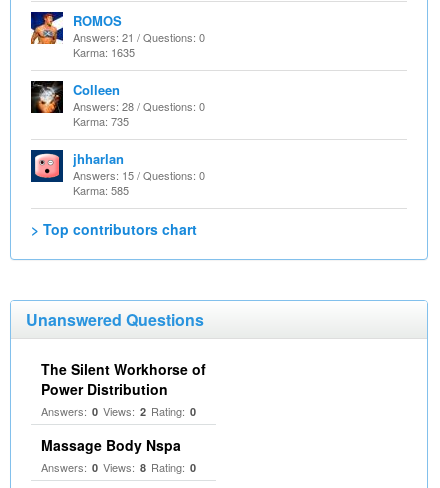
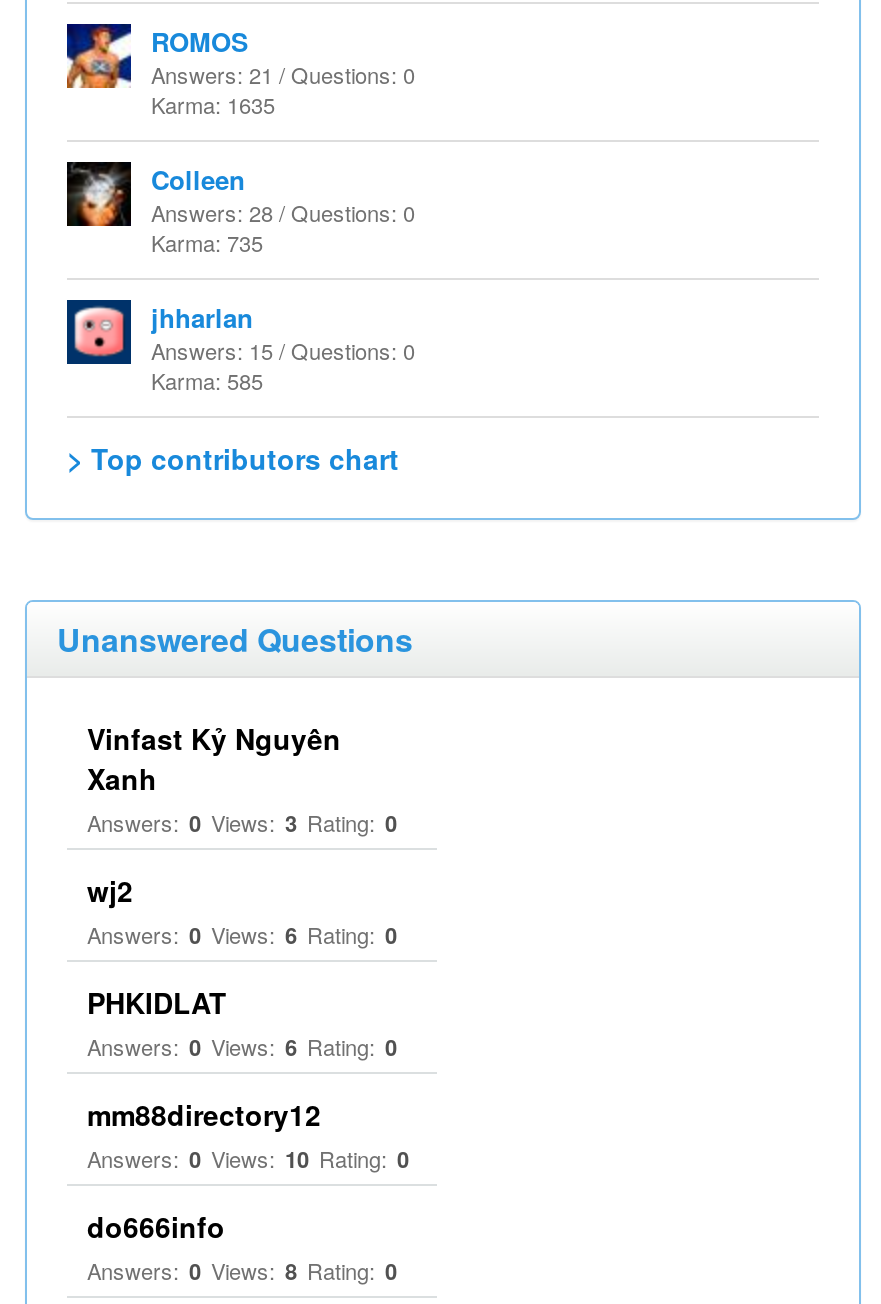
- The Silent Workhorse of
- Power Distribution
- Answers: 0 Views: 2 Rating: 0
- Massage Body Nspa
+ Vinfast Kỷ Nguyên
+ Xanh
+ Answers: 0 Views: 3 Rating: 0
+ wj2
+ Answers: 0 Views: 6 Rating: 0
+ PHKIDLAT
+ Answers: 0 Views: 6 Rating: 0
+ mm88directory12
+ Answers: 0 Views: 10 Rating: 0
+ do666info
